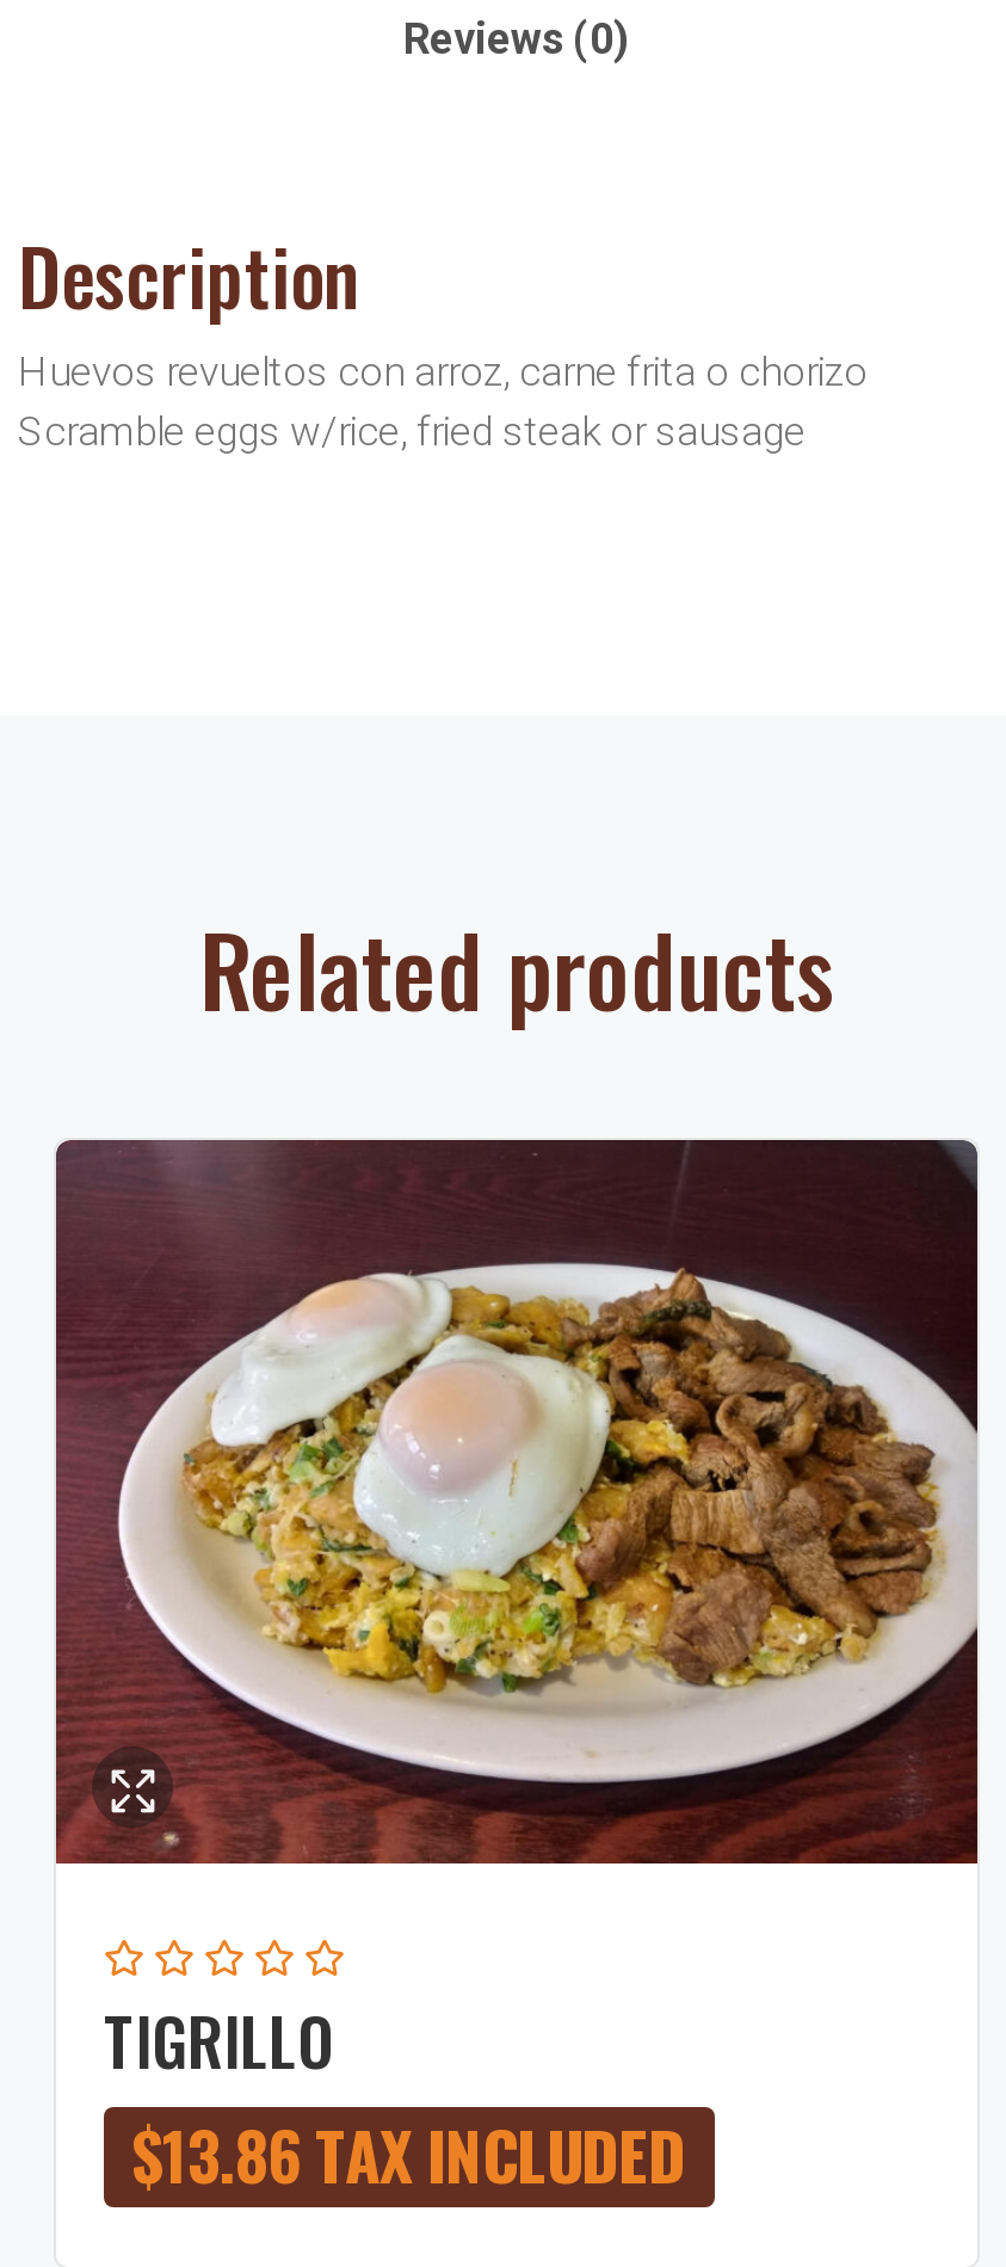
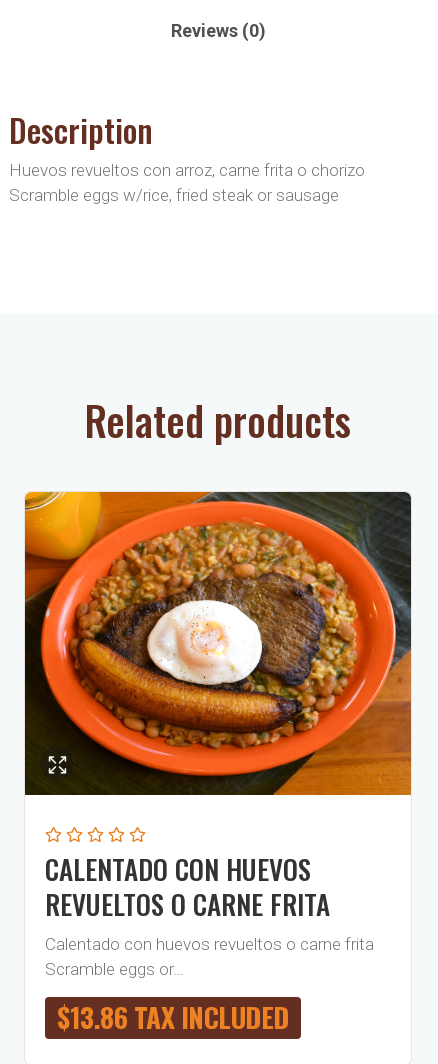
- [image]
+ [image]

- TIGRILLO
+ CALENTADO CON HUEVOS
+ REVUELTOS O CARNE FRITA
+ Calentado con huevos revueltos o carne frita
+ Scramble eggs or…
